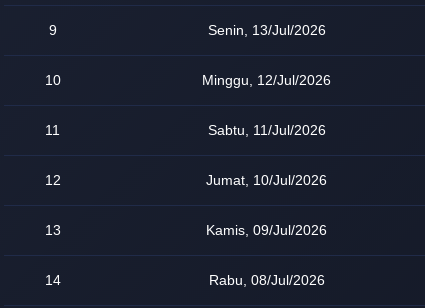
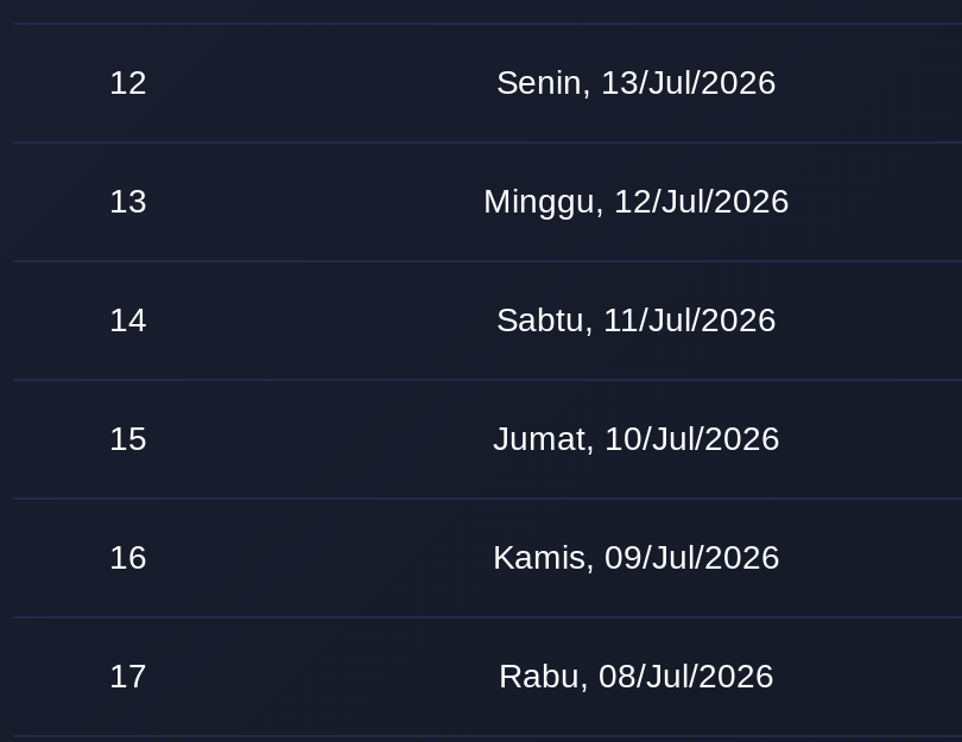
- 9
+ 12

- 10
+ 13

- 11
+ 14

- 12
+ 15

- 13
+ 16

- 14
+ 17
